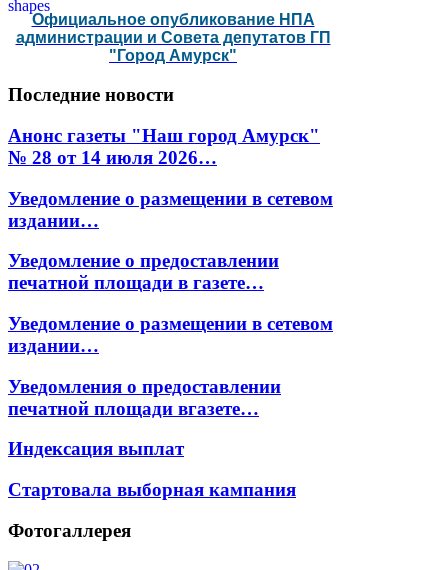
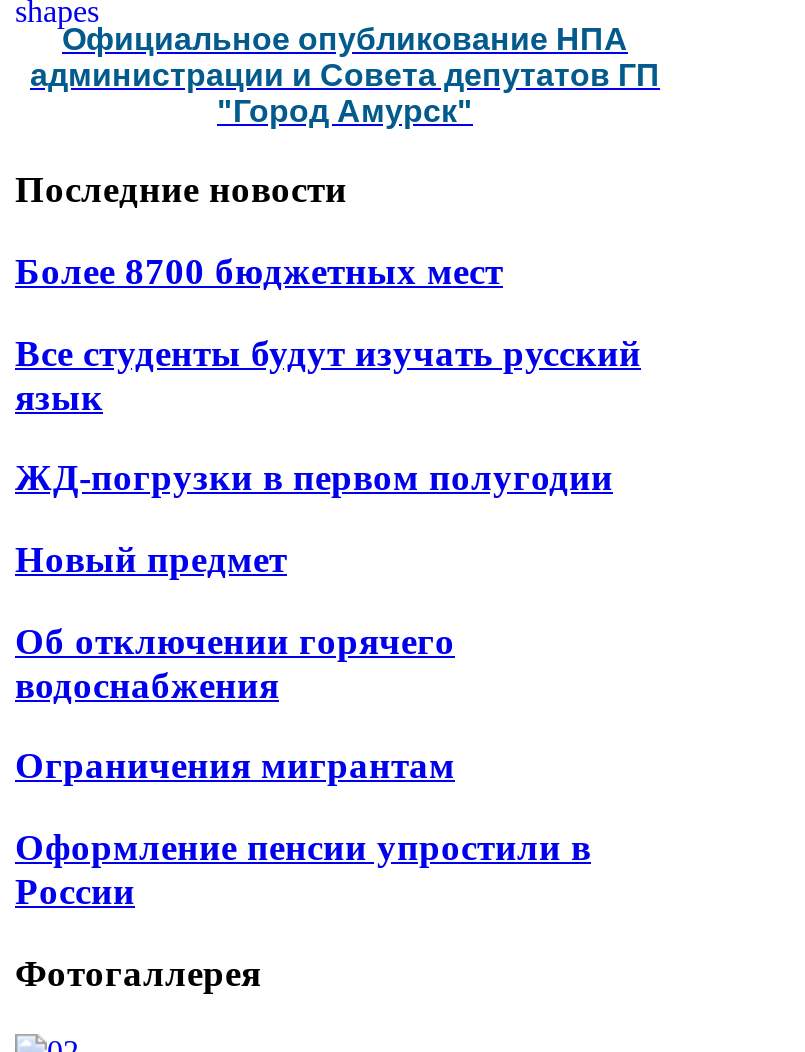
- Анонс газеты "Наш город Амурск"
- № 28 от 14 июля 2026…
+ Более 8700 бюджетных мест

- Уведомление о размещении в сетевом
- издании…
+ Все студенты будут изучать русский
+ язык

- Уведомление о предоставлении
- печатной площади в газете…
+ ЖД-погрузки в первом полугодии

- Уведомление о размещении в сетевом
- издании…
+ Новый предмет

- Уведомления о предоставлении
- печатной площади вгазете…
+ Об отключении горячего
+ водоснабжения

- Индексация выплат
+ Ограничения мигрантам

- Стартовала выборная кампания
+ Оформление пенсии упростили в
+ России
